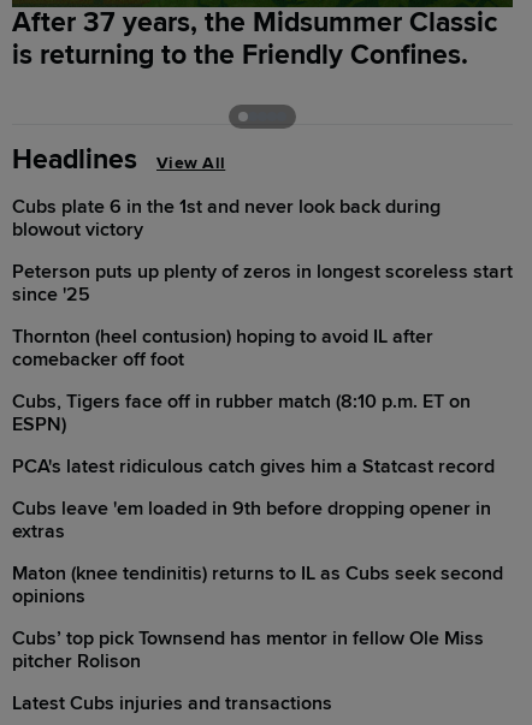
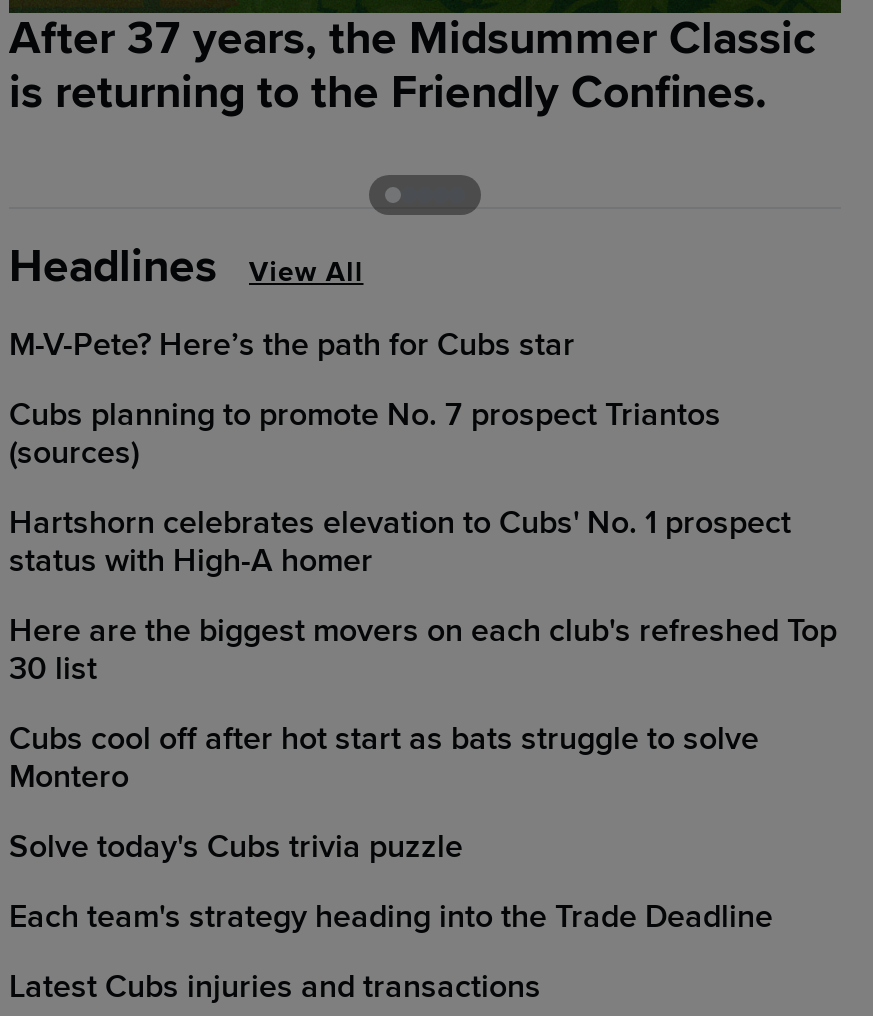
- Cubs plate 6 in the 1st and never look back during
- blowout victory
- Peterson puts up plenty of zeros in longest scoreless start
- since '25
- Thornton (heel contusion) hoping to avoid IL after
- comebacker off foot
- Cubs, Tigers face off in rubber match (8:10 p.m. ET on
- ESPN)
- PCA's latest ridiculous catch gives him a Statcast record
- Cubs leave 'em loaded in 9th before dropping opener in
- extras
- Maton (knee tendinitis) returns to IL as Cubs seek second
- opinions
- Cubs’ top pick Townsend has mentor in fellow Ole Miss
- pitcher Rolison
+ M-V-Pete? Here’s the path for Cubs star
+ Cubs planning to promote No. 7 prospect Triantos
+ (sources)
+ Hartshorn celebrates elevation to Cubs' No. 1 prospect
+ status with High-A homer
+ Here are the biggest movers on each club's refreshed Top
+ 30 list
+ Cubs cool off after hot start as bats struggle to solve
+ Montero
+ Solve today's Cubs trivia puzzle
+ Each team's strategy heading into the Trade Deadline
